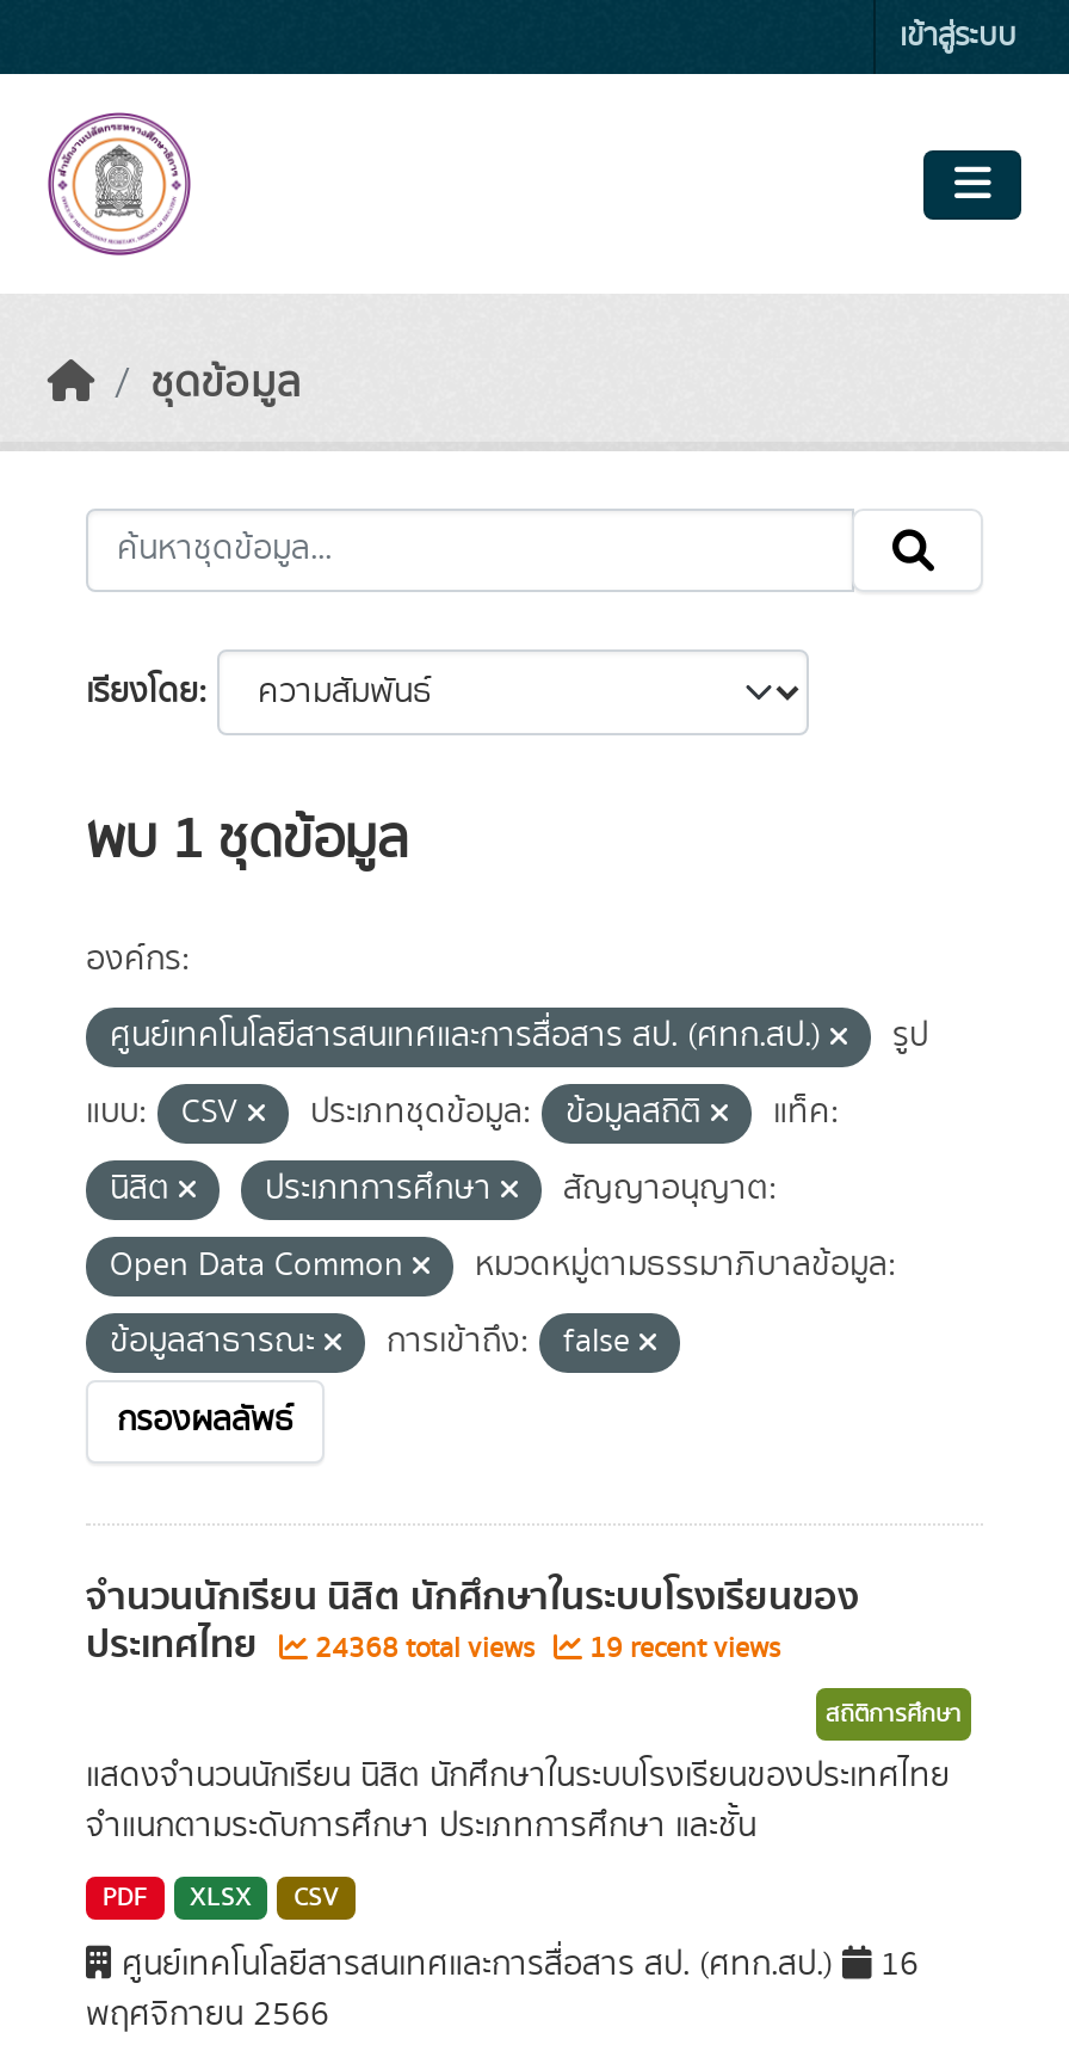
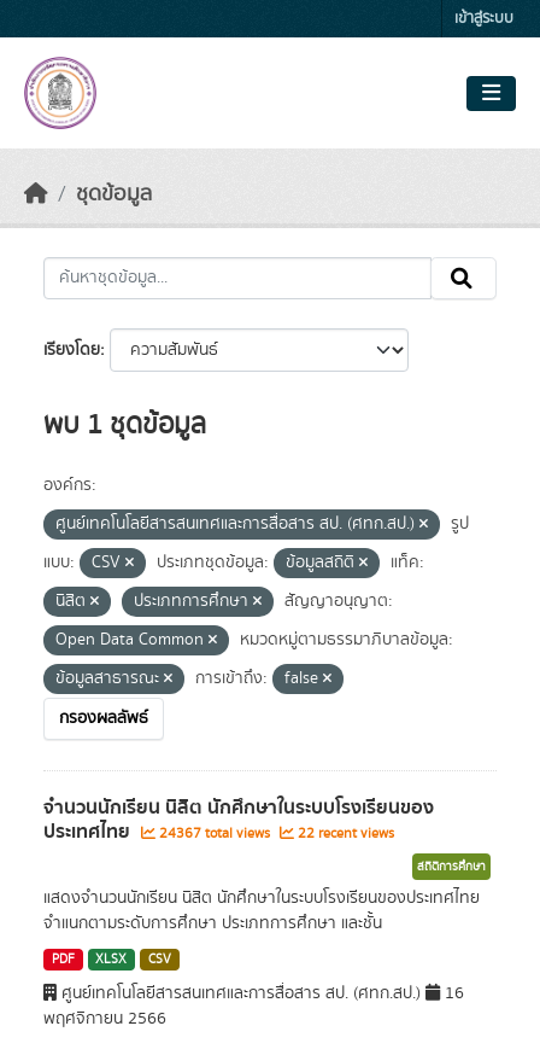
- 24368 total views
+ 24367 total views

- 19 recent views
+ 22 recent views
